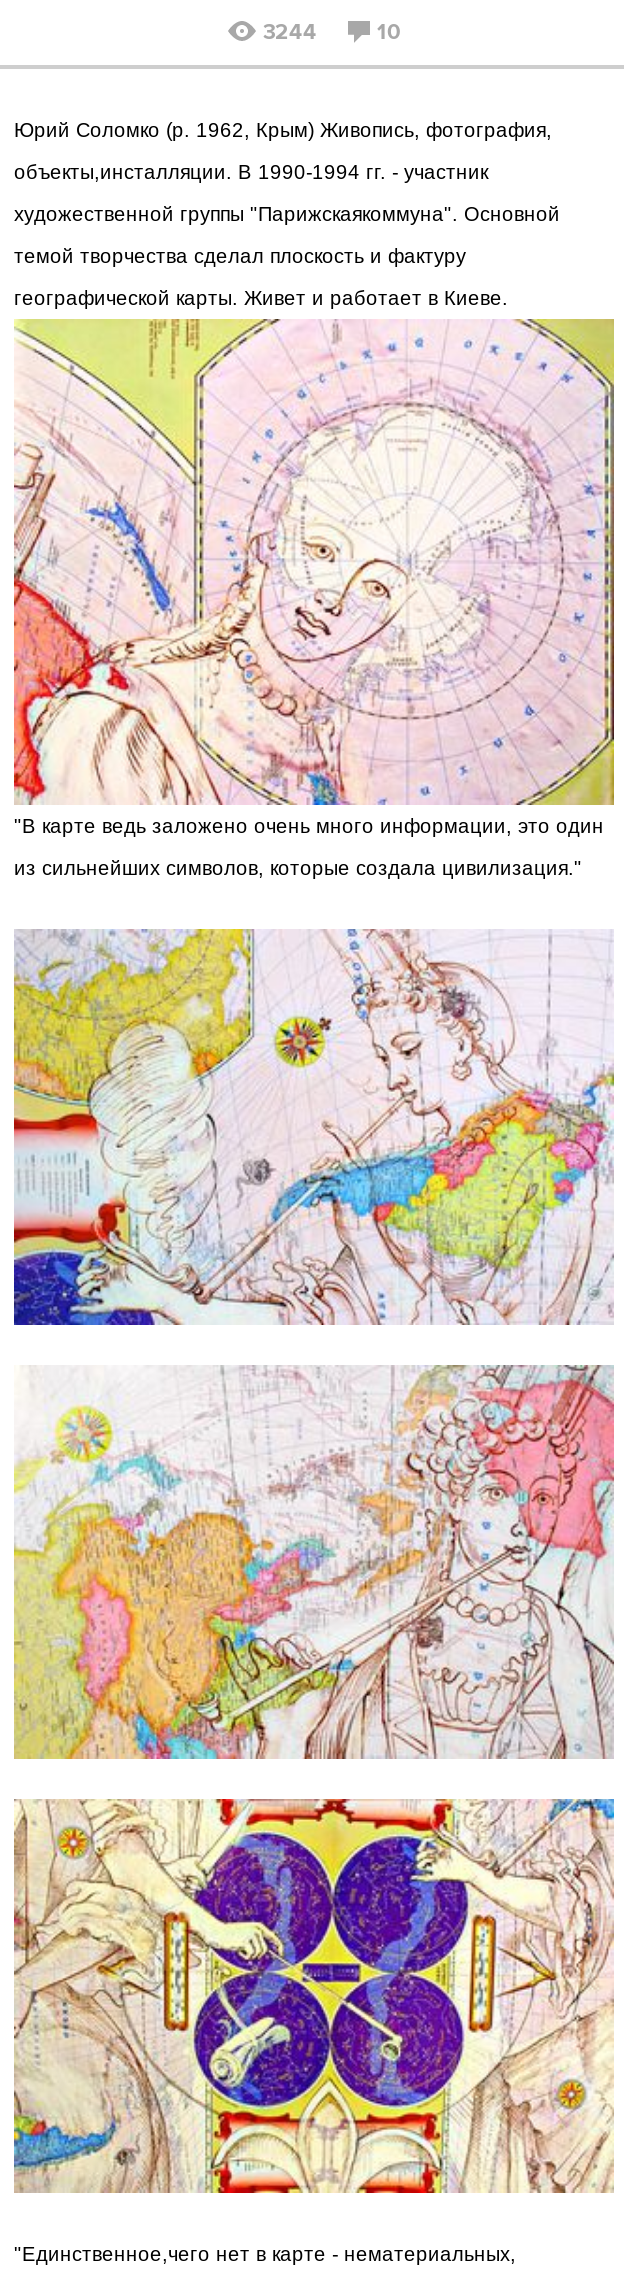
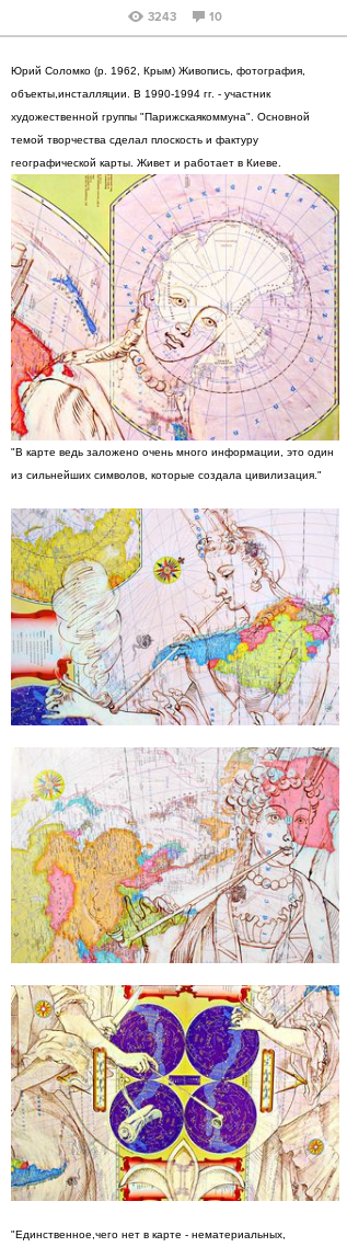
- 3244
+ 3243
